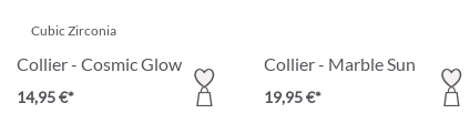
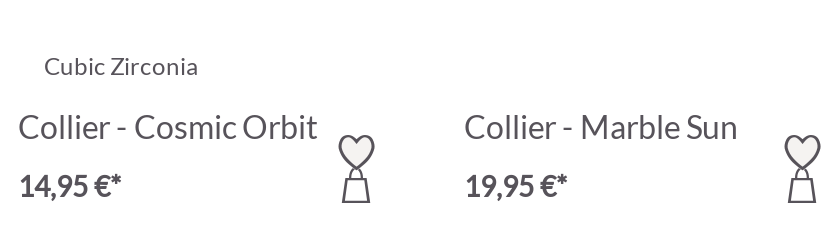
- Collier - Cosmic Glow
+ Collier - Cosmic Orbit
